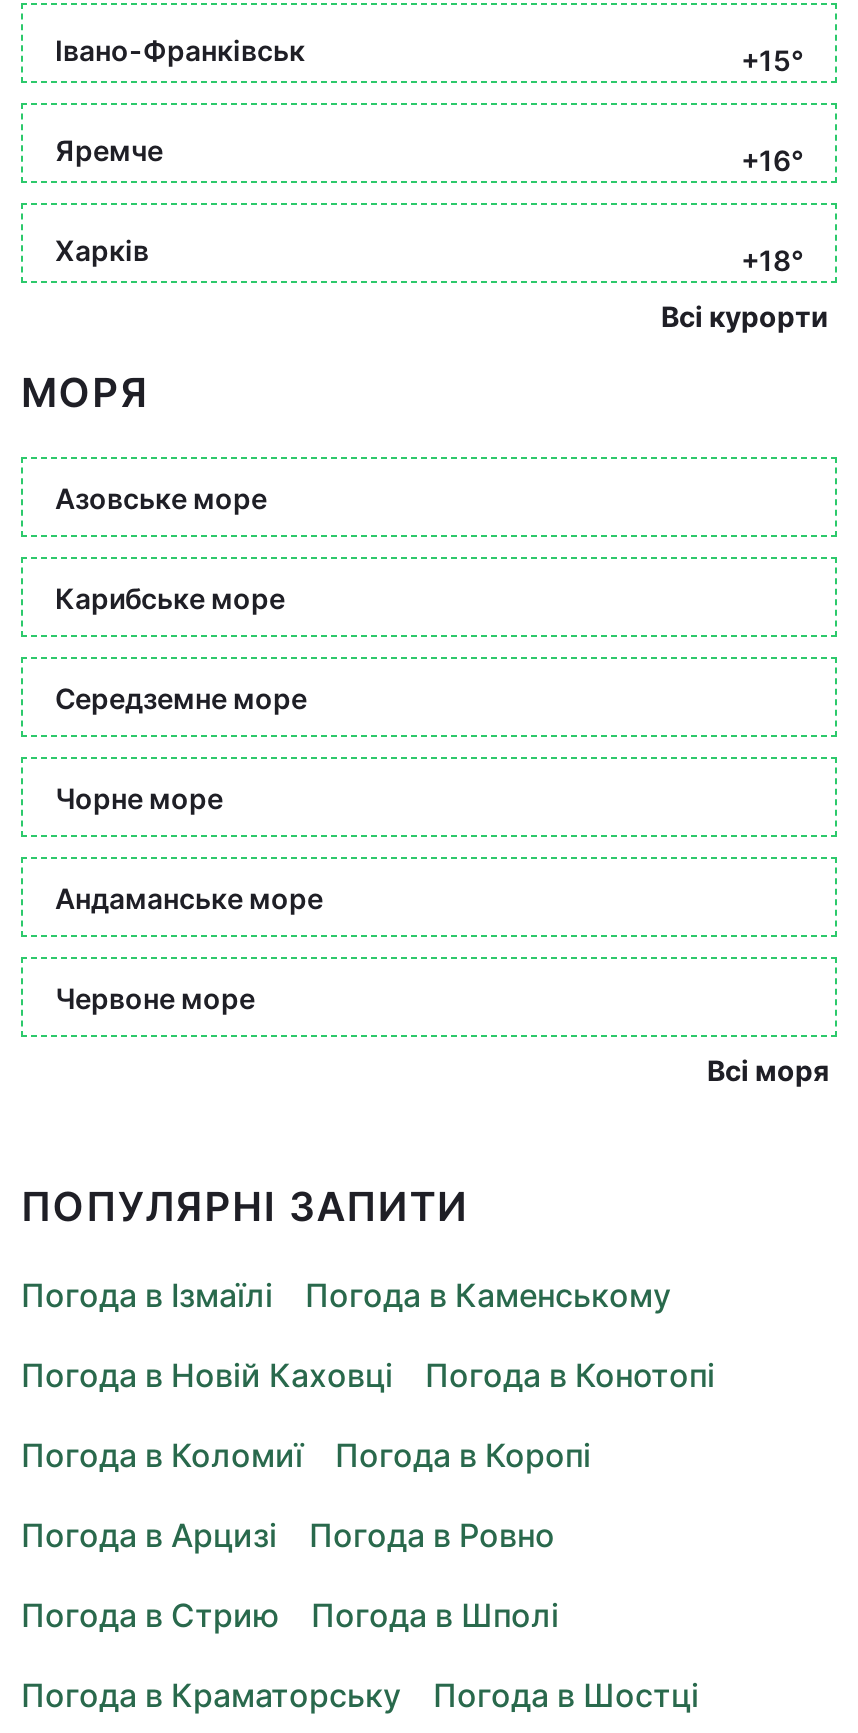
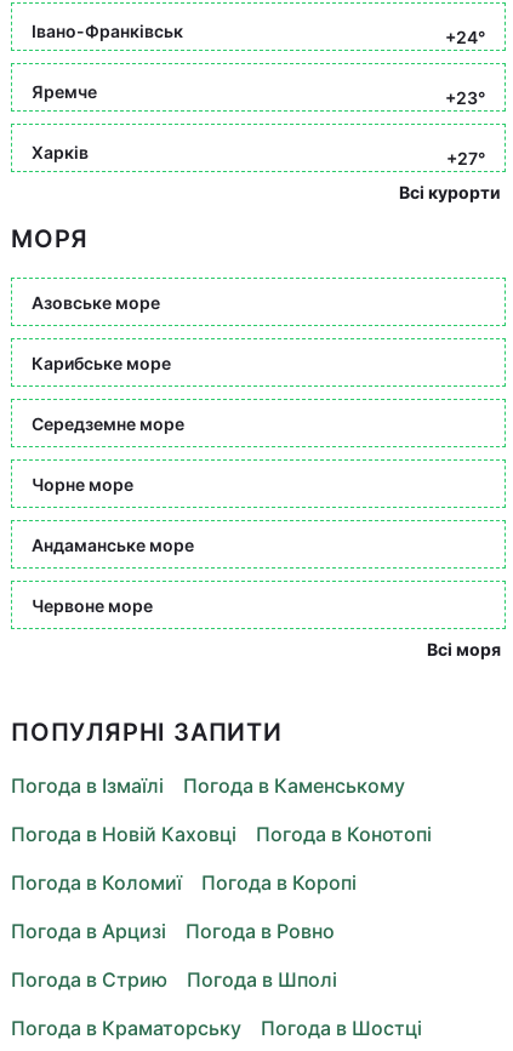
- +15°
+ +24°

- +16°
+ +23°

- +18°
+ +27°
